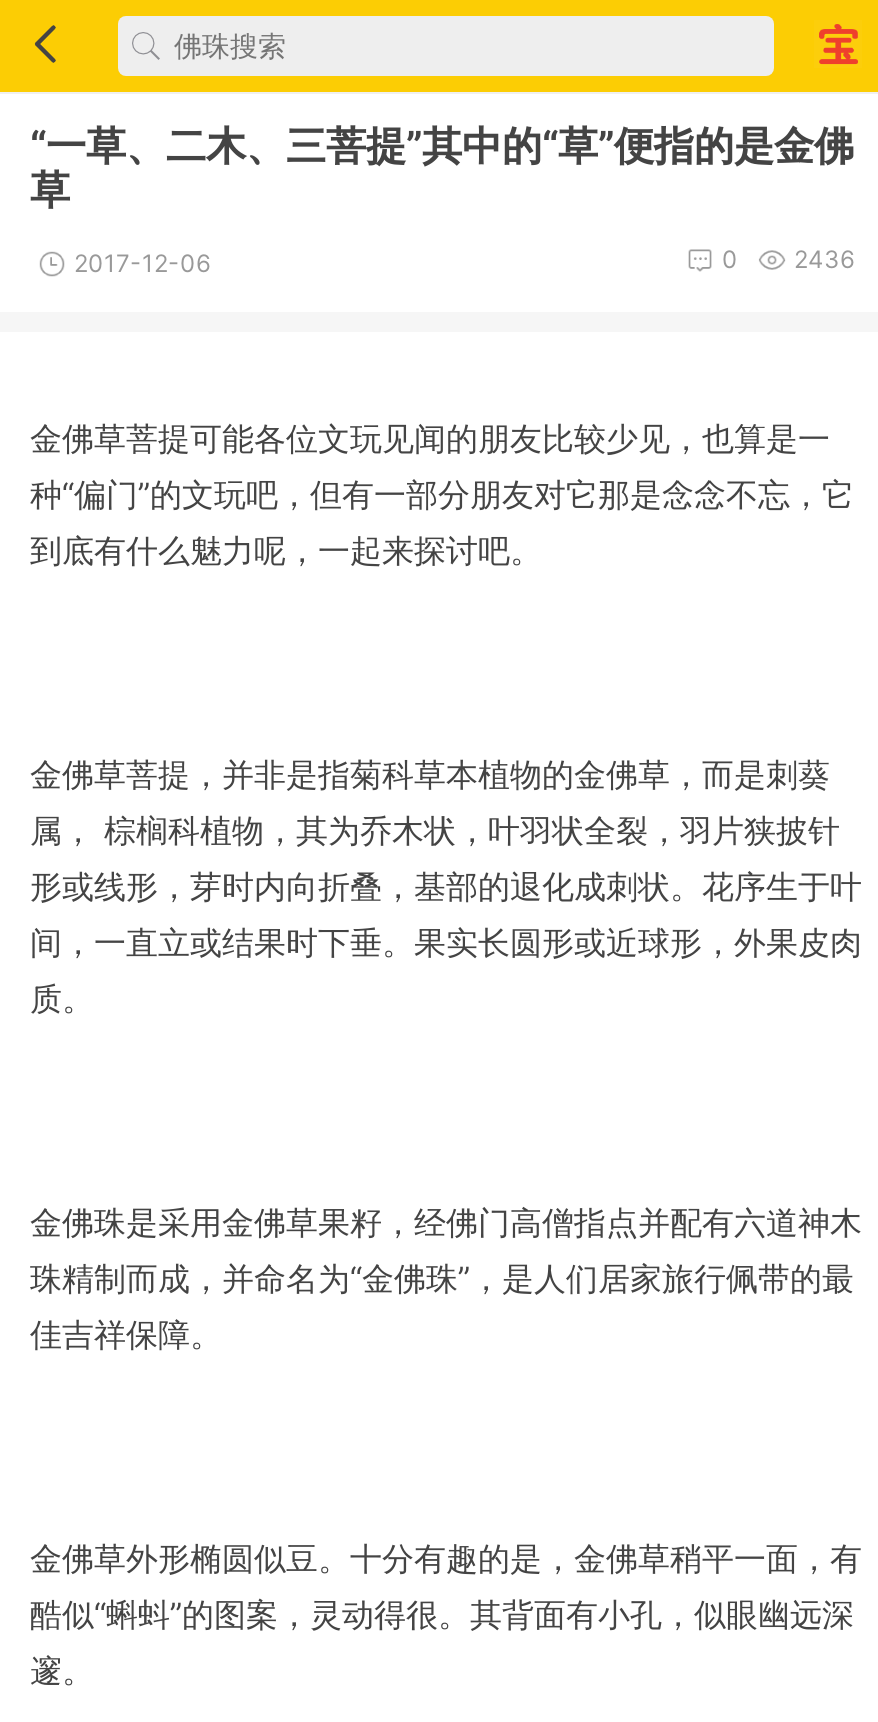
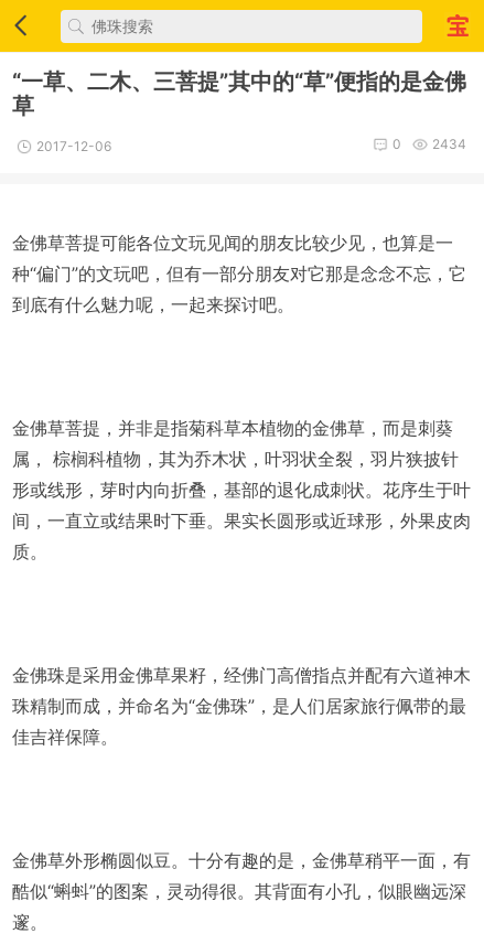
- 0 2436
+ 0 2434
